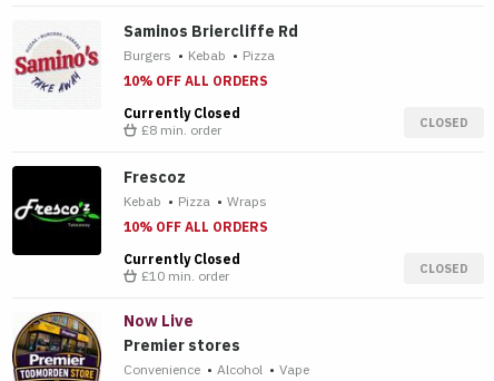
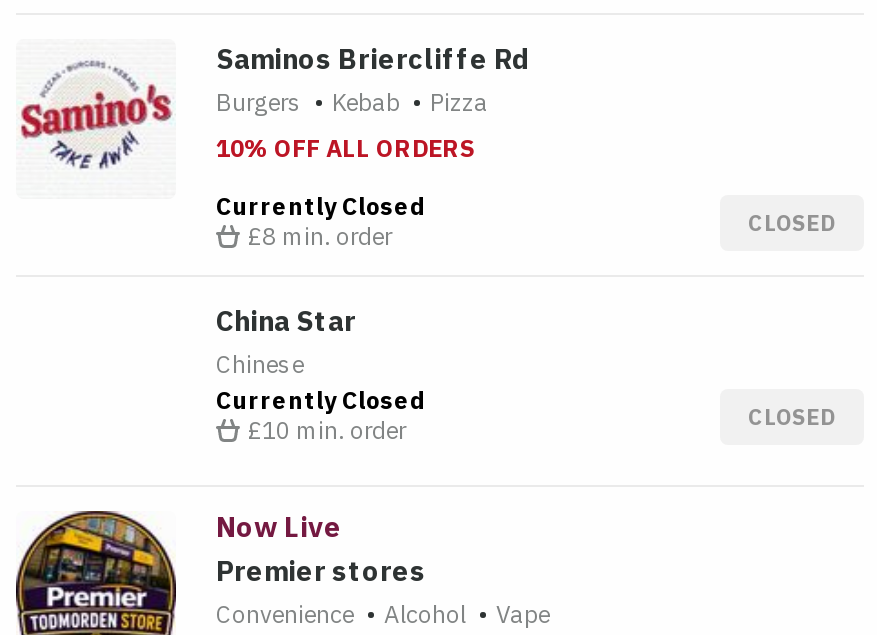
- [image]

- Frescoz
- Kebab • Pizza • Wraps
- 10% OFF ALL ORDERS
+ China Star
+ Chinese
